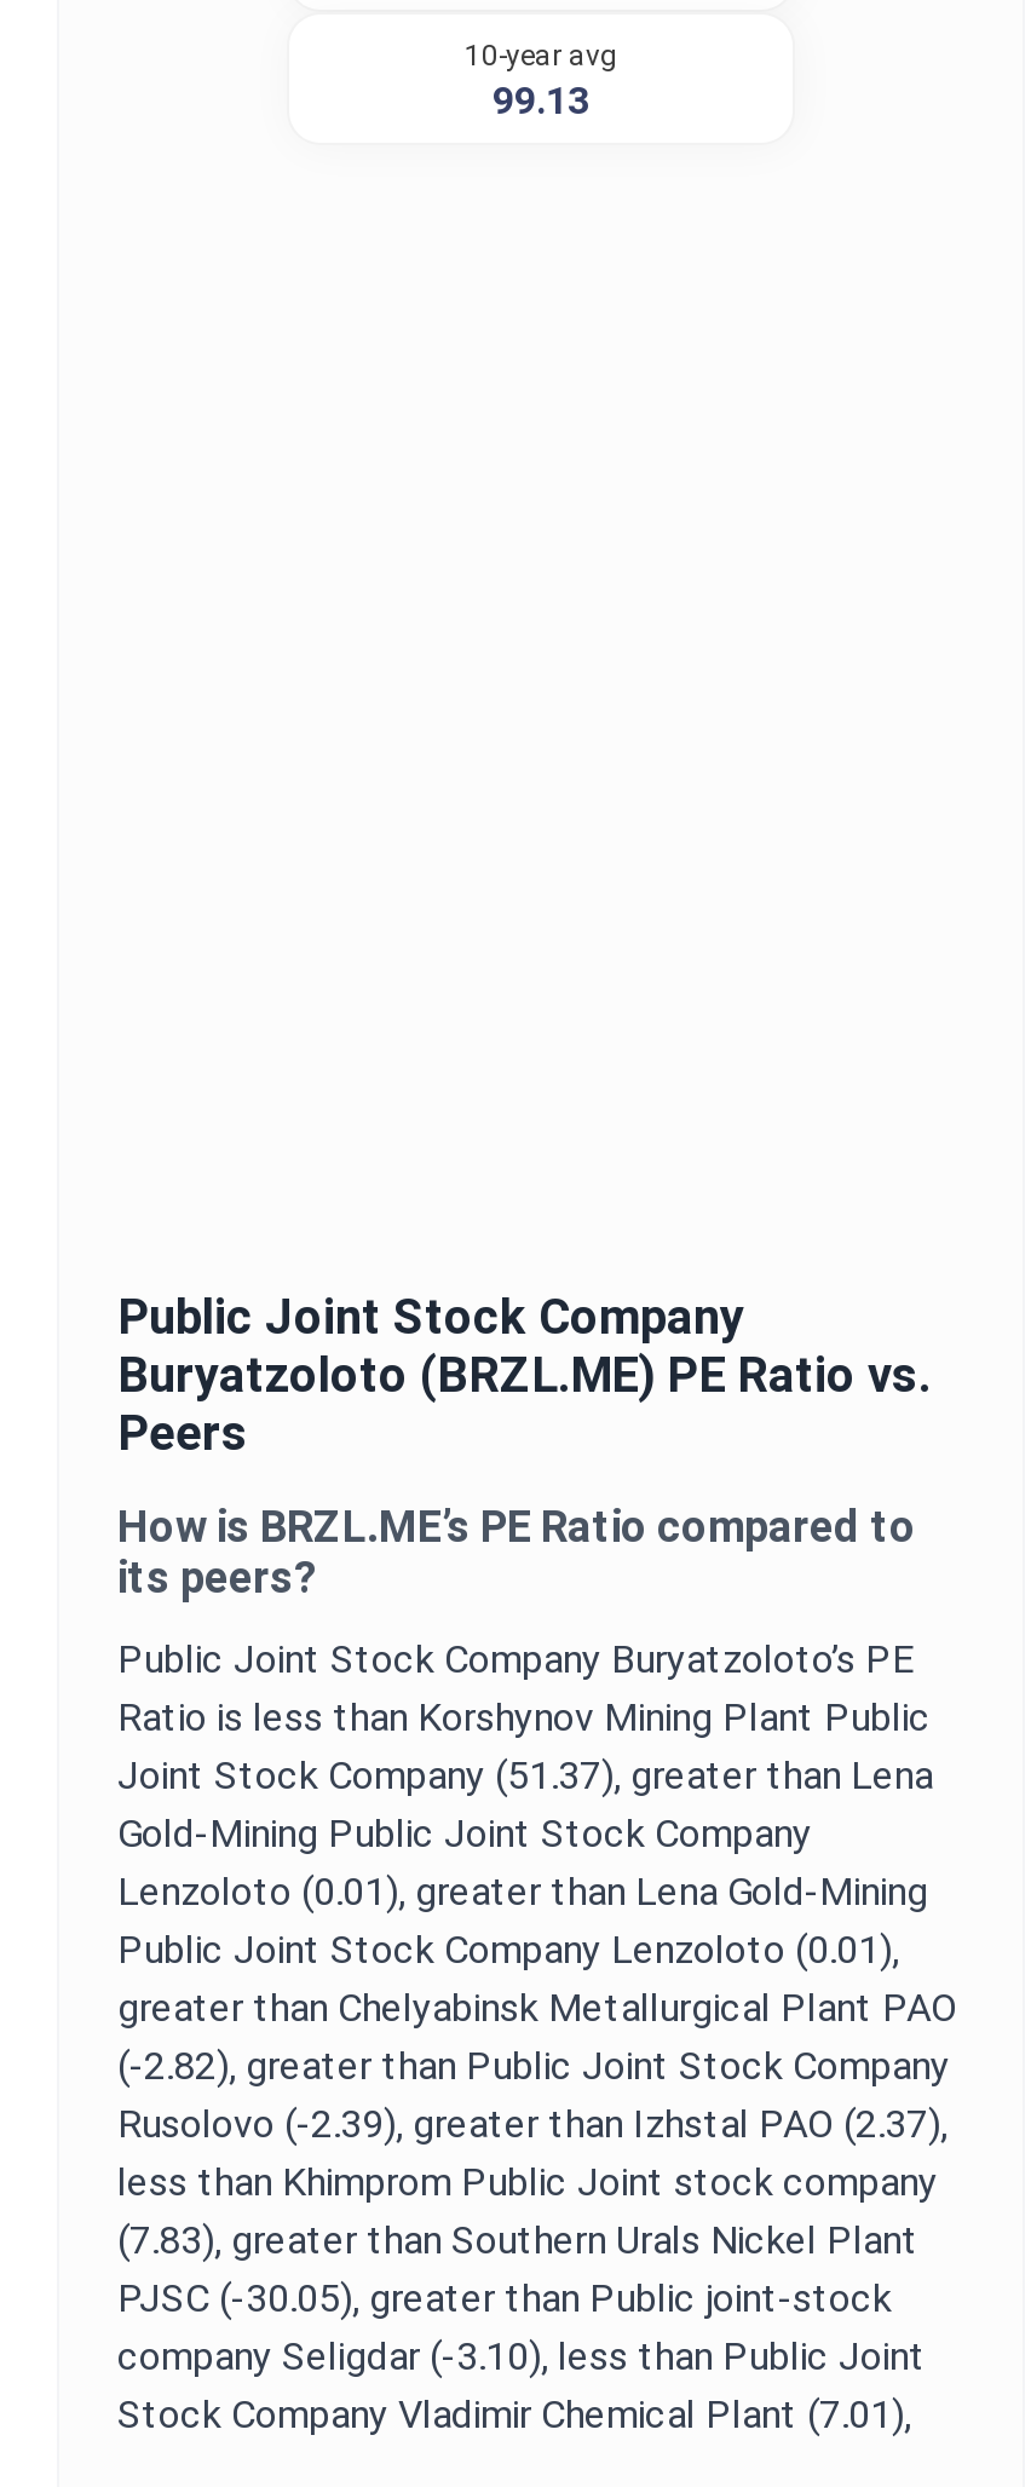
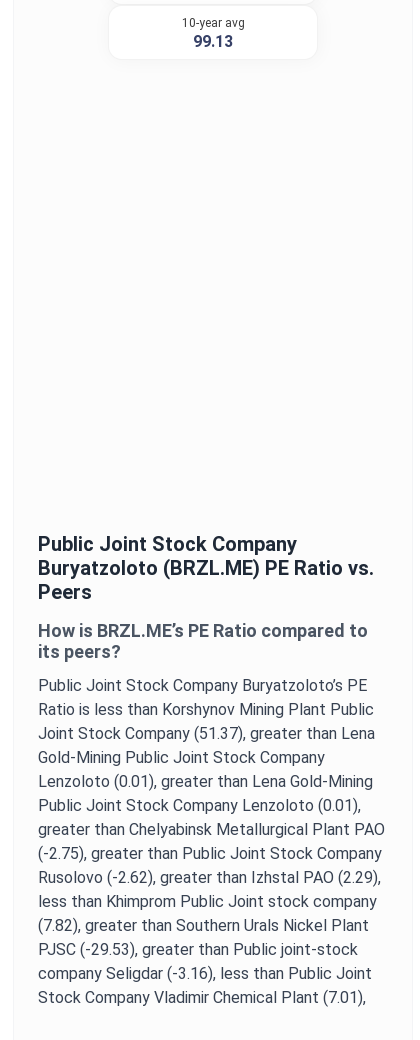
- (-2.82), greater than Public Joint Stock Company
+ (-2.75), greater than Public Joint Stock Company

- Rusolovo (-2.39), greater than Izhstal PAO (2.37),
+ Rusolovo (-2.62), greater than Izhstal PAO (2.29),

- (7.83), greater than Southern Urals Nickel Plant
+ (7.82), greater than Southern Urals Nickel Plant

- PJSC (-30.05), greater than Public joint-stock
+ PJSC (-29.53), greater than Public joint-stock

- company Seligdar (-3.10), less than Public Joint
+ company Seligdar (-3.16), less than Public Joint
